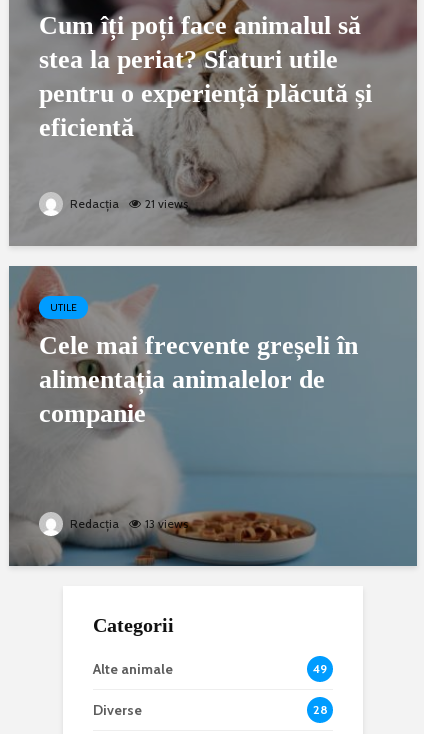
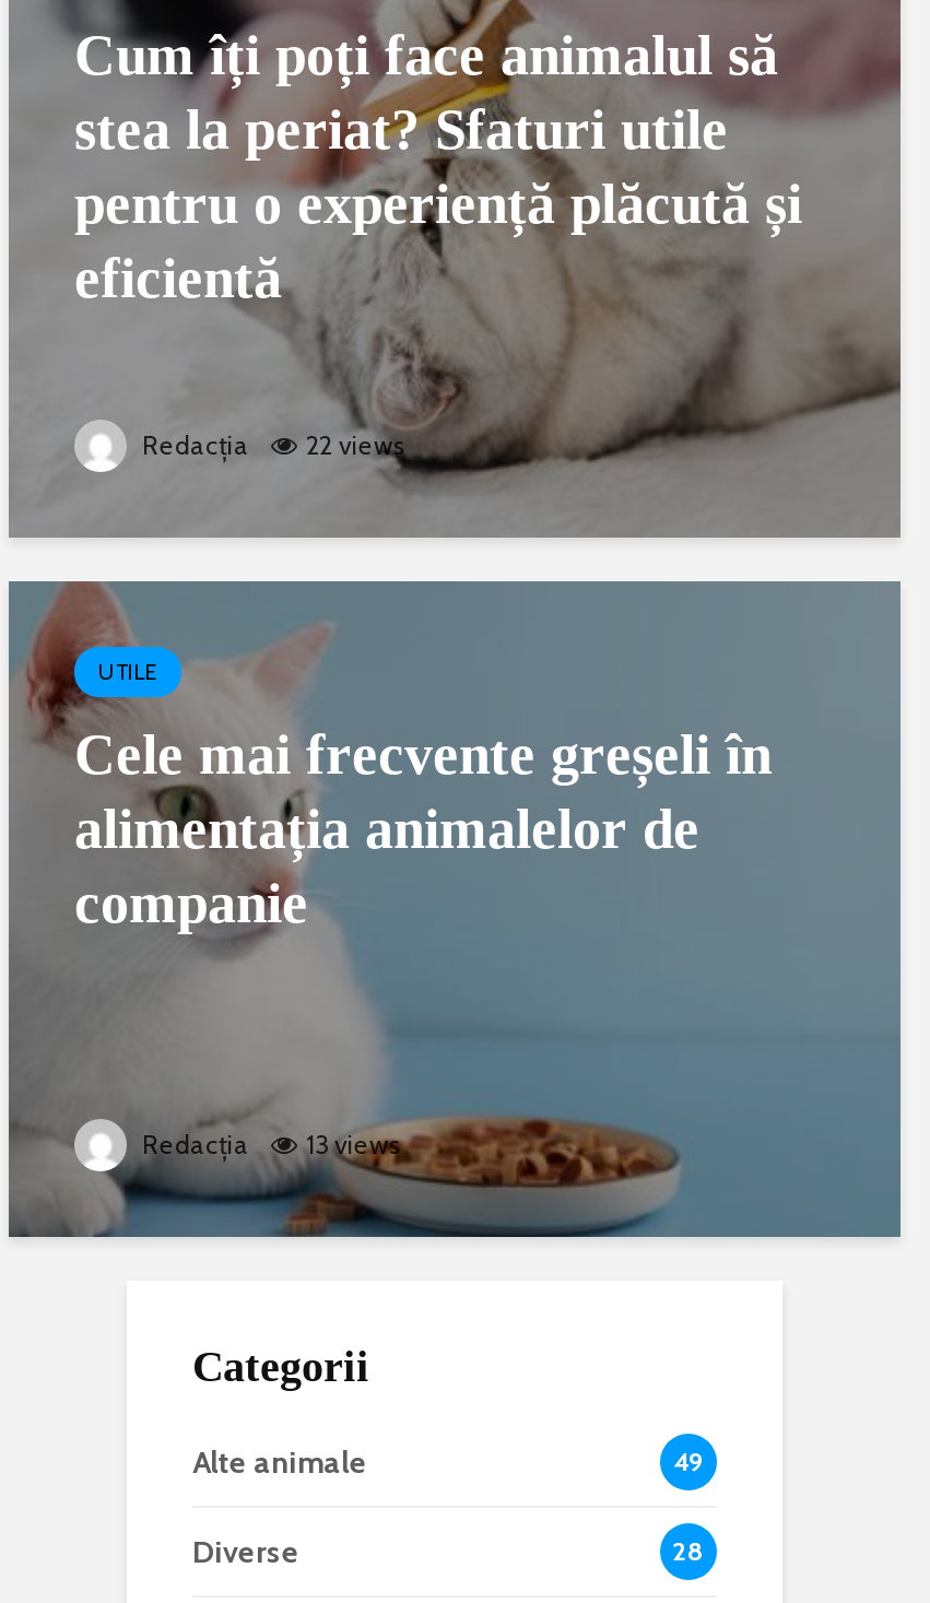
- Redacția 21 views
+ Redacția 22 views
